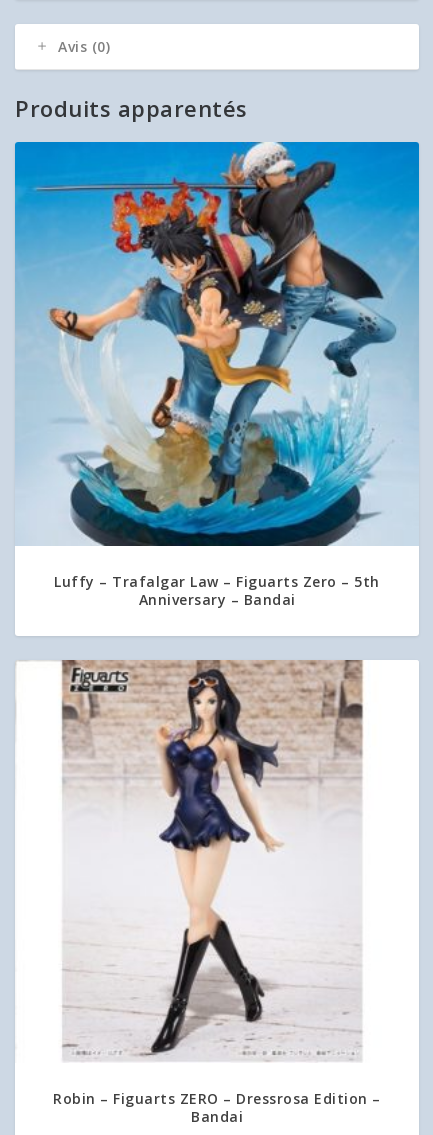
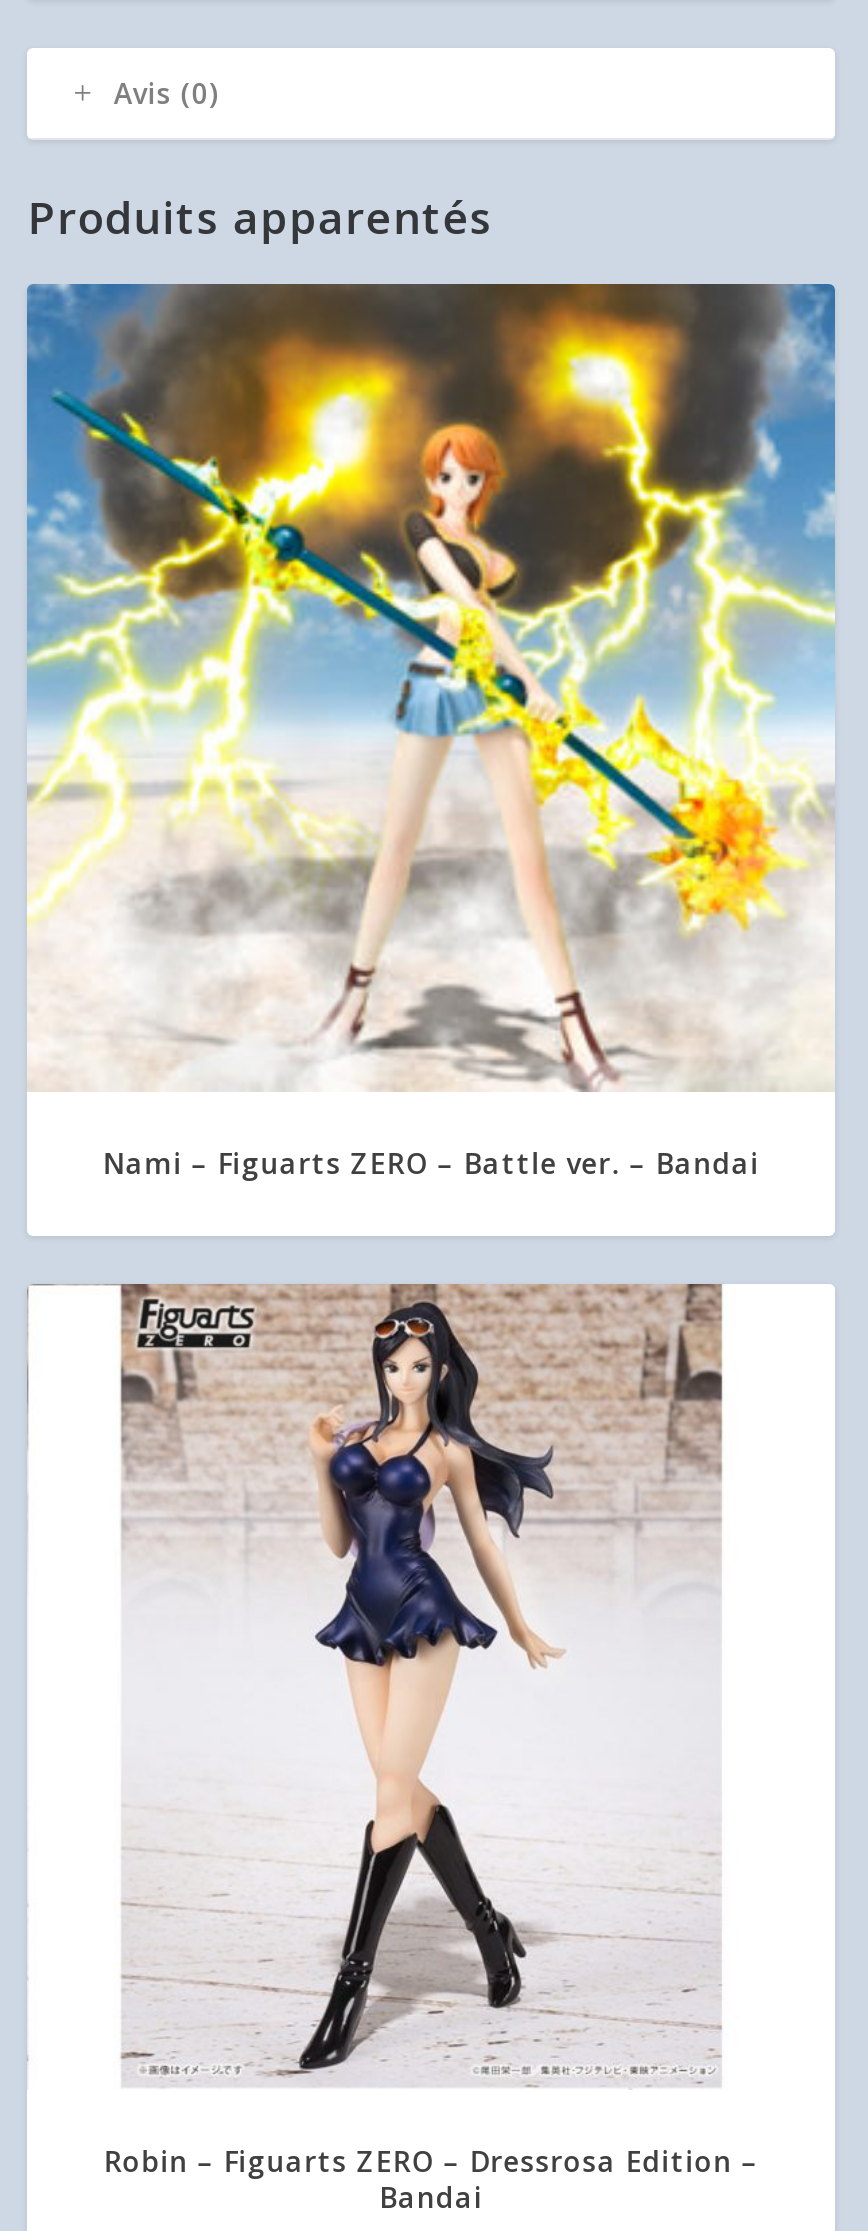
- [image]
- Luffy – Trafalgar Law – Figuarts Zero – 5th
- Anniversary – Bandai
+ [image]
+ Nami – Figuarts ZERO – Battle ver. – Bandai
